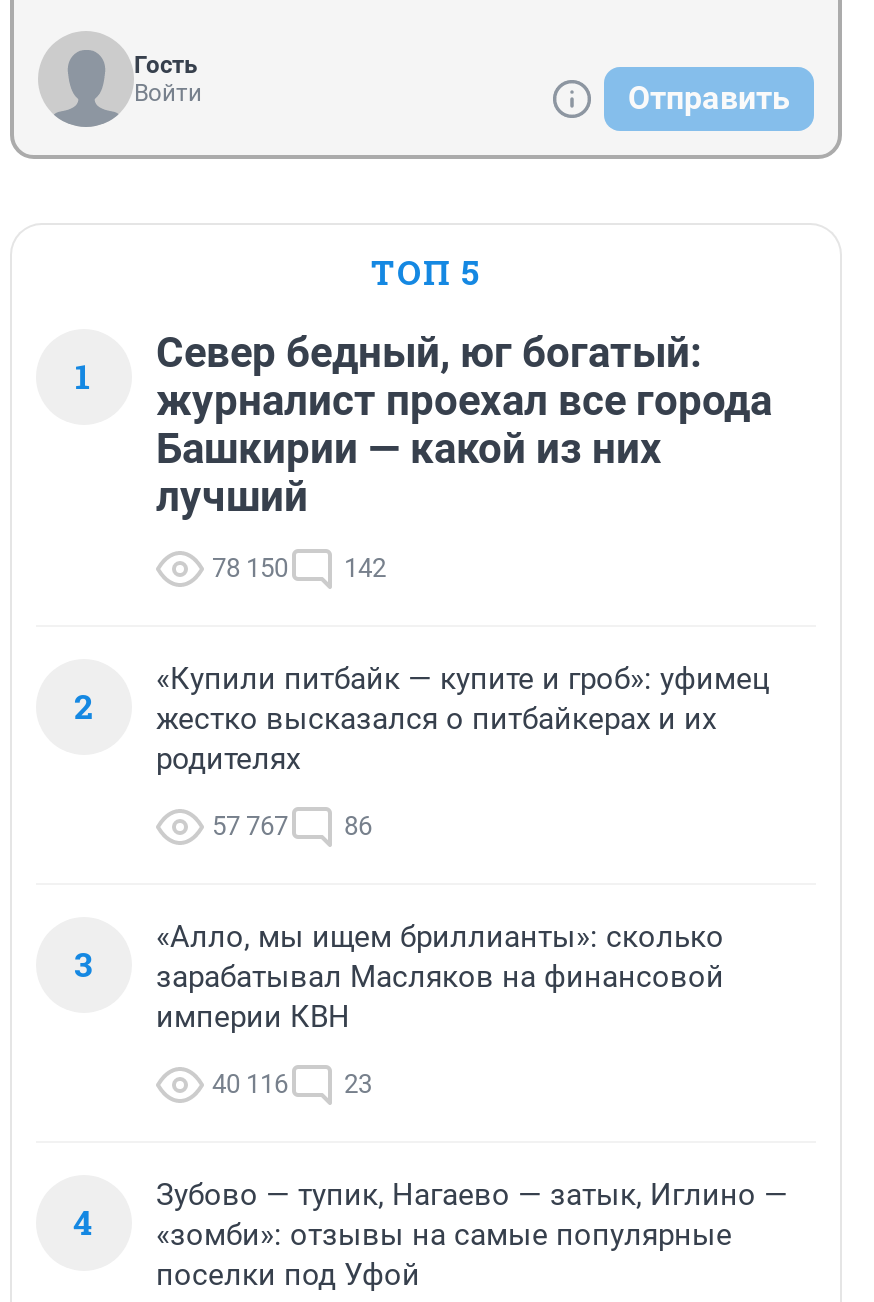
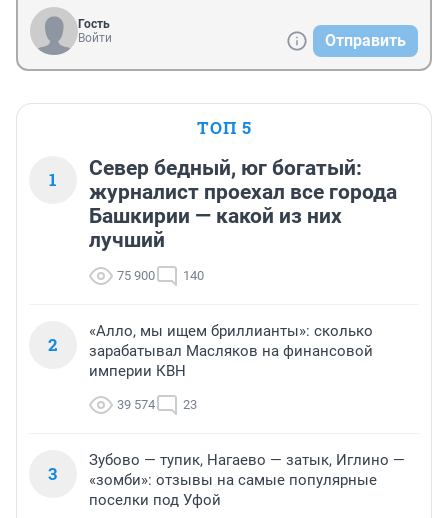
- 78 150
+ 75 900

- 142
+ 140

- «Купили питбайк — купите и гроб»: уфимец
- жестко высказался о питбайкерах и их
- родителях
- 57 767
- 86
- 3

- 40 116 23
+ 39 574 23

- 4 «зомби»: отзывы на самые популярные
+ 3 «зомби»: отзывы на самые популярные
